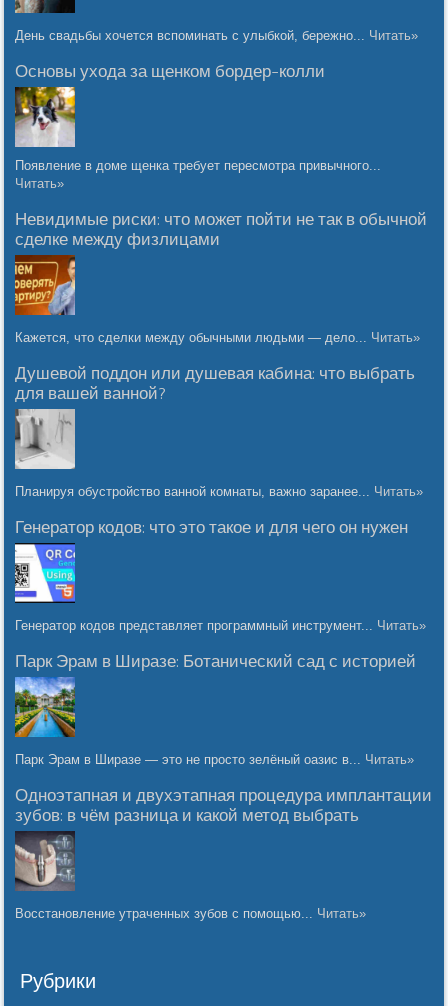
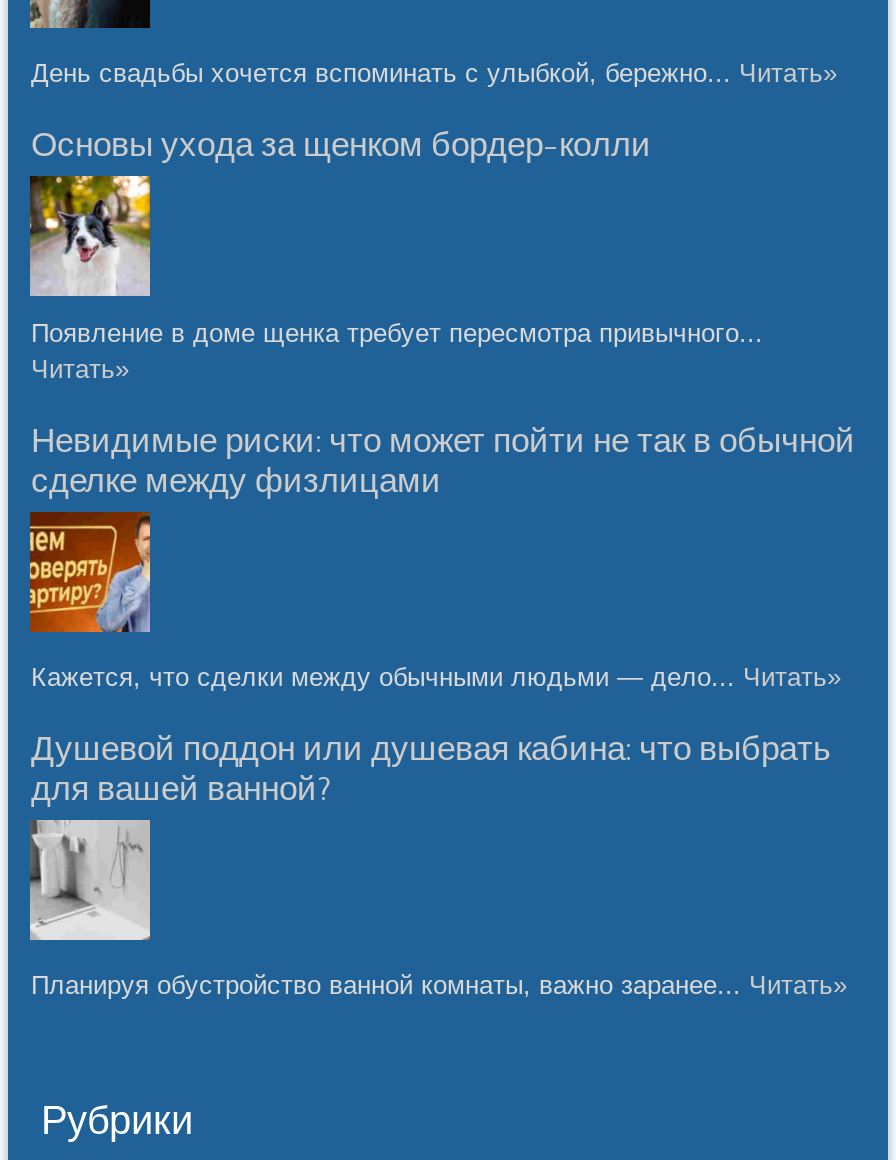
- Генератор кодов: что это такое и для чего он нужен

- [image]
- Генератор кодов представляет программный инструмент... Читать»
- Парк Эрам в Ширазе: Ботанический сад с историей

- [image]
- Парк Эрам в Ширазе — это не просто зелёный оазис в... Читать»
- Одноэтапная и двухэтапная процедура имплантации
- зубов: в чём разница и какой метод выбрать

- [image]
- Восстановление утраченных зубов с помощью... Читать»
